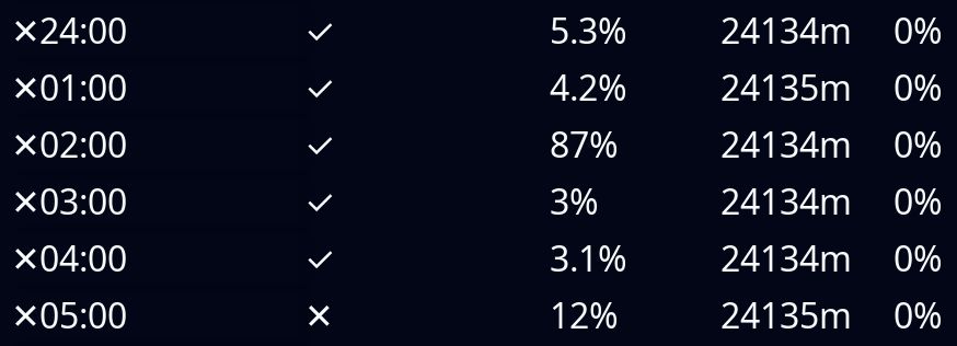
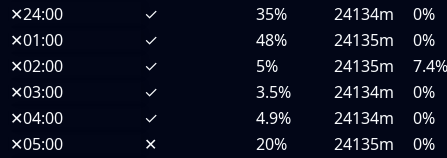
- 5.3%
+ 35%

- 4.2%
+ 48%

- 87%
- 24134m
- 0%
+ 5%
+ 24135m
+ 7.4%

- 3%
+ 3.5%

- 3.1% 24134m 0%
+ 4.9% 24134m 0%

- 12%
+ 20%
